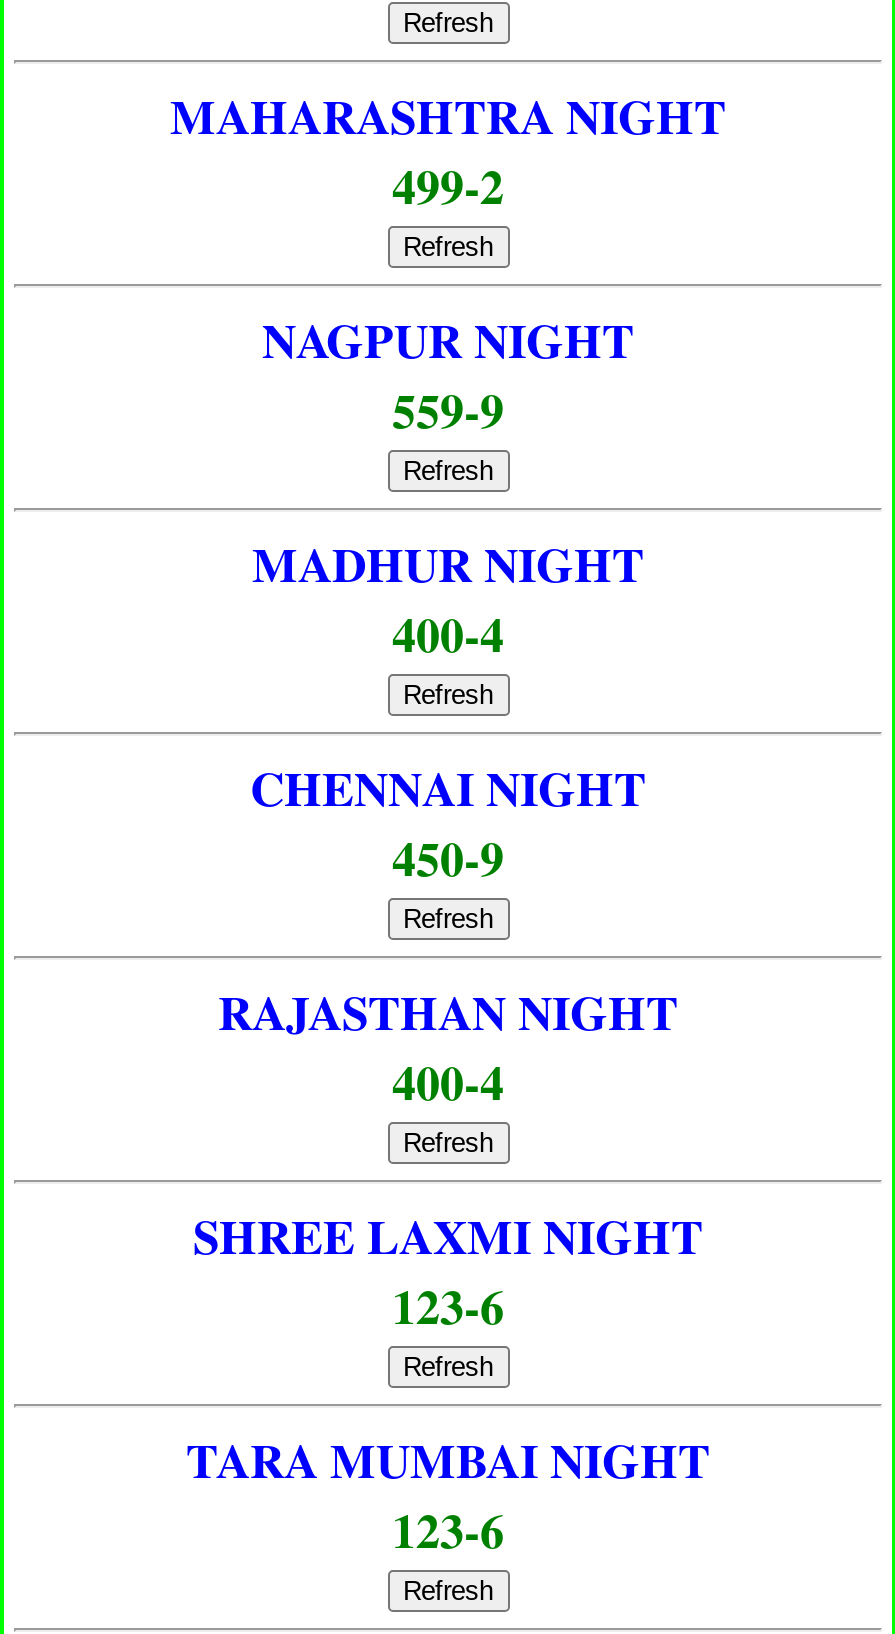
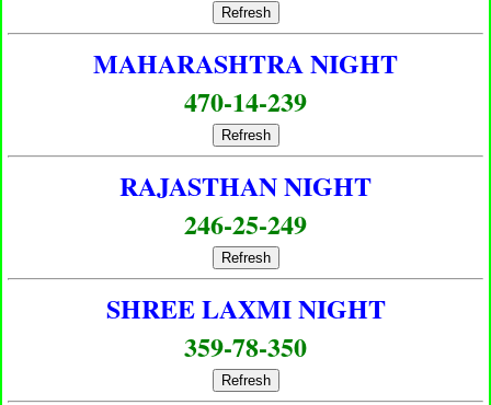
- 499-2
- Refresh
- NAGPUR NIGHT
- 559-9
- Refresh
- MADHUR NIGHT
- 400-4
- Refresh
- CHENNAI NIGHT
- 450-9
+ 470-14-239

- 400-4
+ 246-25-249

- 123-6
- Refresh
- TARA MUMBAI NIGHT
- 123-6
+ 359-78-350
